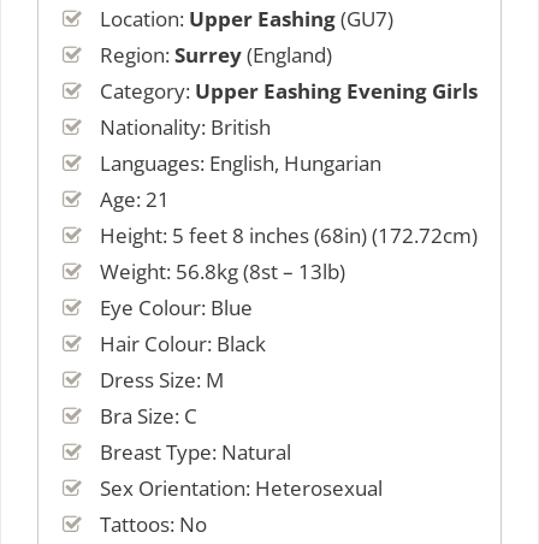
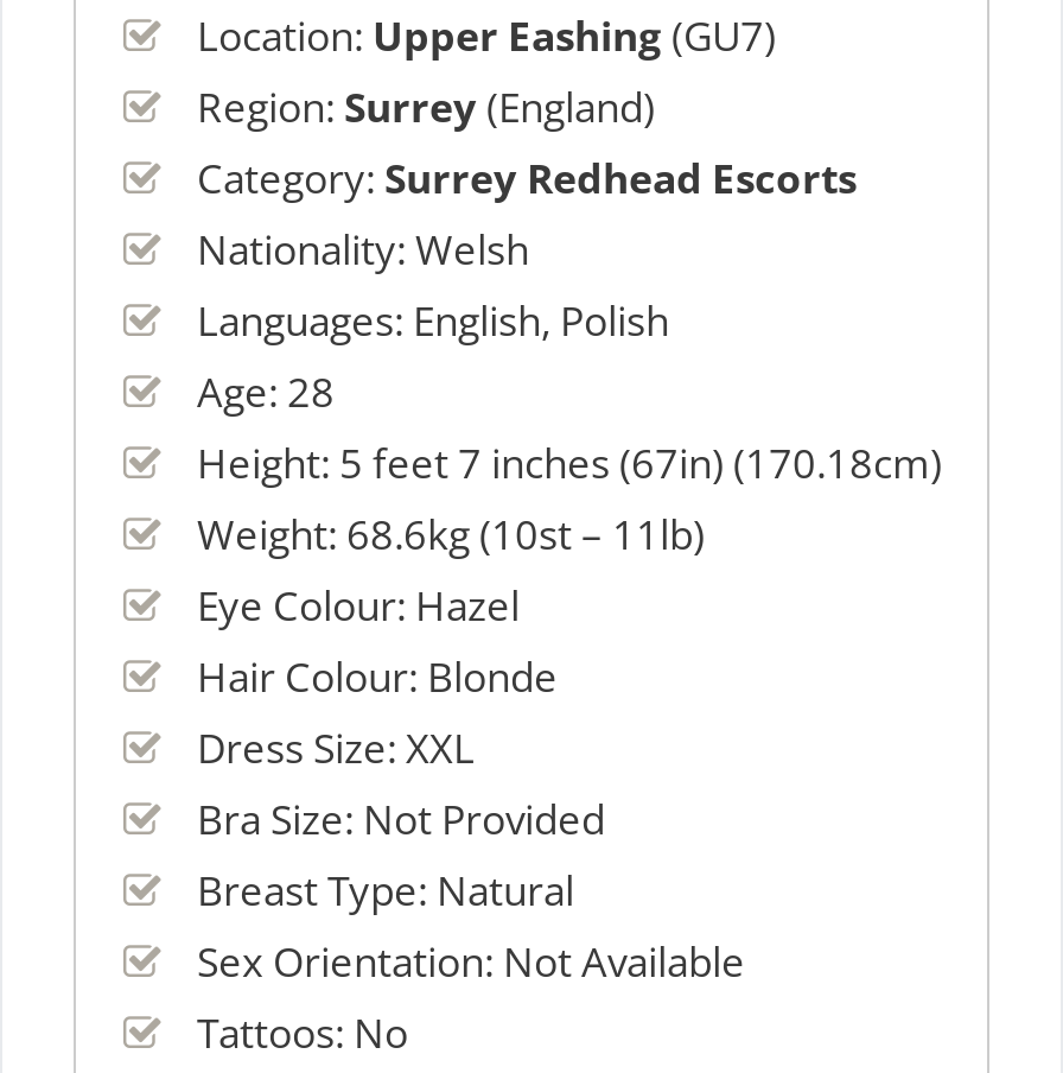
- Category: Upper Eashing Evening Girls
- Nationality: British
- Languages: English, Hungarian
- Age: 21
- Height: 5 feet 8 inches (68in) (172.72cm)
- Weight: 56.8kg (8st – 13lb)
- Eye Colour: Blue
- Hair Colour: Black
- Dress Size: M
- Bra Size: C
+ Category: Surrey Redhead Escorts
+ Nationality: Welsh
+ Languages: English, Polish
+ Age: 28
+ Height: 5 feet 7 inches (67in) (170.18cm)
+ Weight: 68.6kg (10st – 11lb)
+ Eye Colour: Hazel
+ Hair Colour: Blonde
+ Dress Size: XXL
+ Bra Size: Not Provided

- Sex Orientation: Heterosexual
+ Sex Orientation: Not Available
